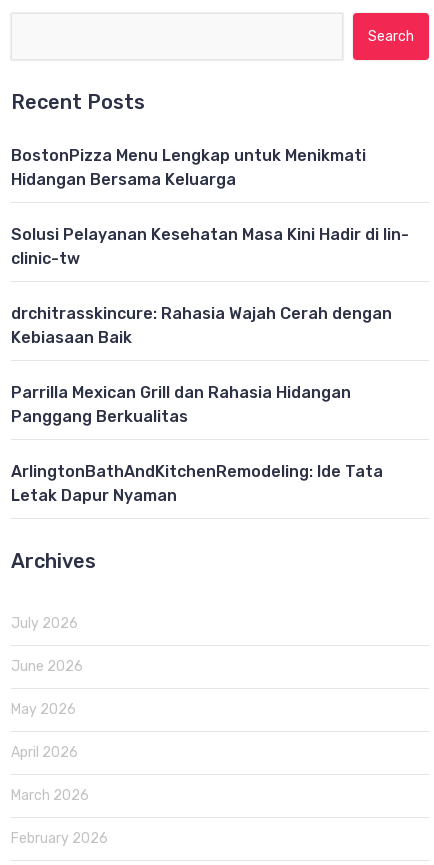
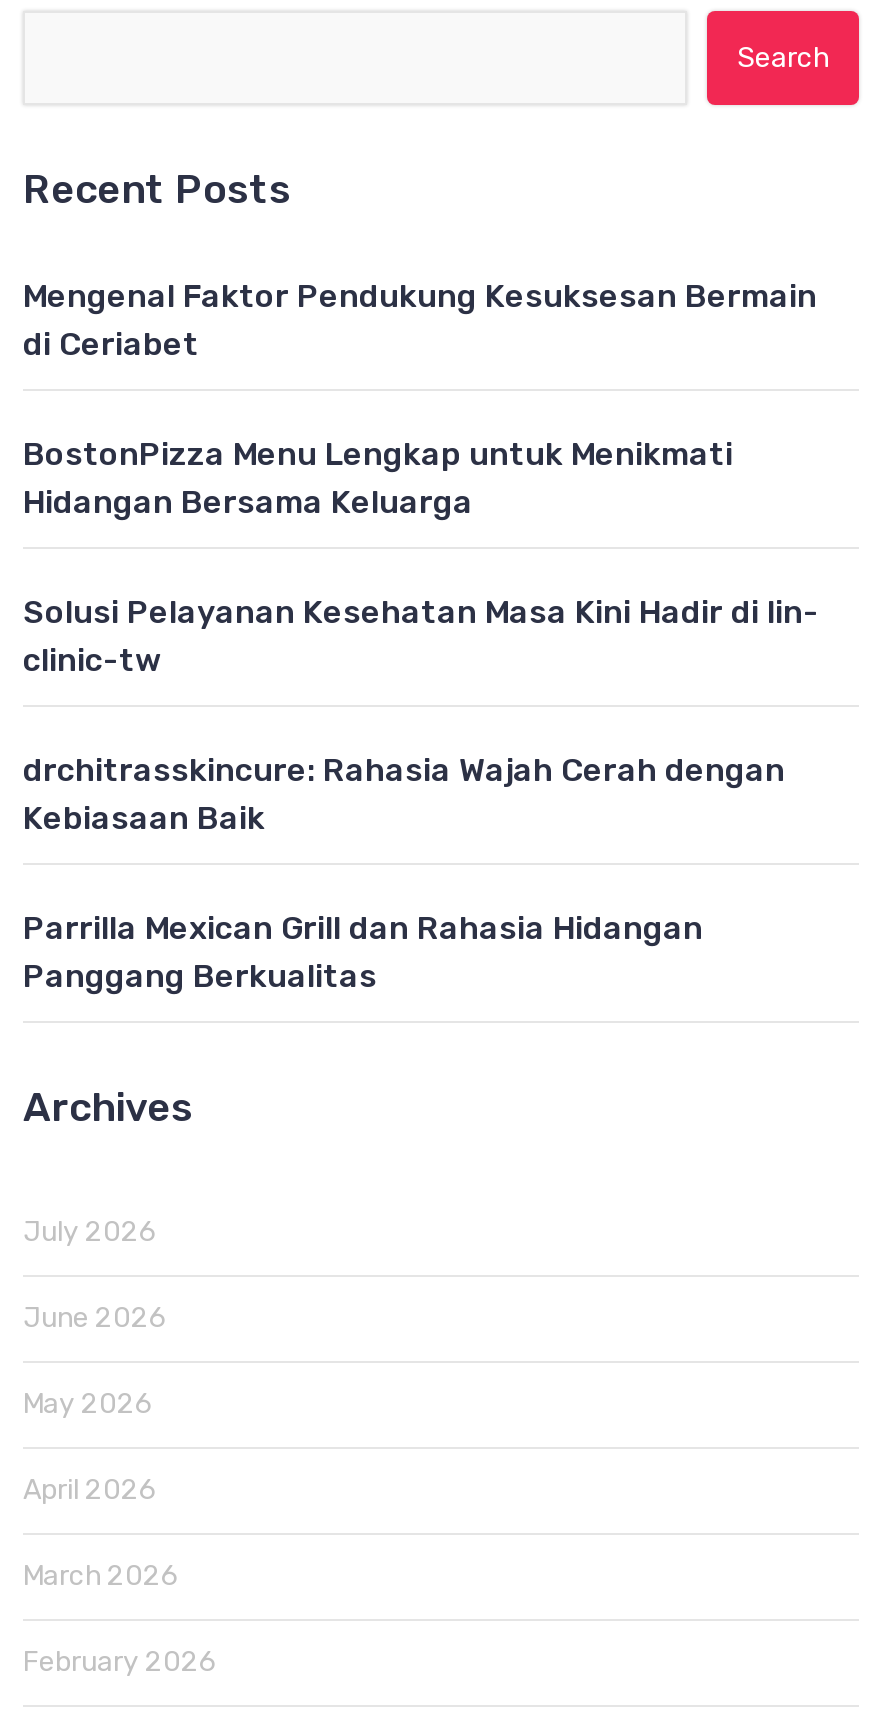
+ Mengenal Faktor Pendukung Kesuksesan Bermain
+ di Ceriabet

moved down: BostonPizza Menu Lengkap untuk Menikmati | Hidangan Bersama Keluarga | Solusi Pelayanan Kesehatan Masa Kini Hadir di lin- | clinic-tw | drchitrasskincure: Rahasia Wajah Cerah dengan | Kebiasaan Baik | Parrilla Mexican Grill dan Rahasia Hidangan | Panggang Berkualitas

- ArlingtonBathAndKitchenRemodeling: Ide Tata
- Letak Dapur Nyaman
